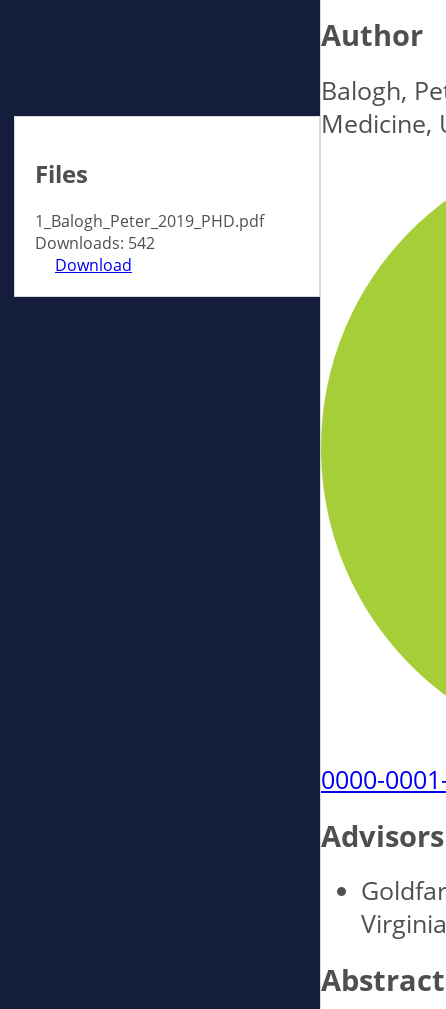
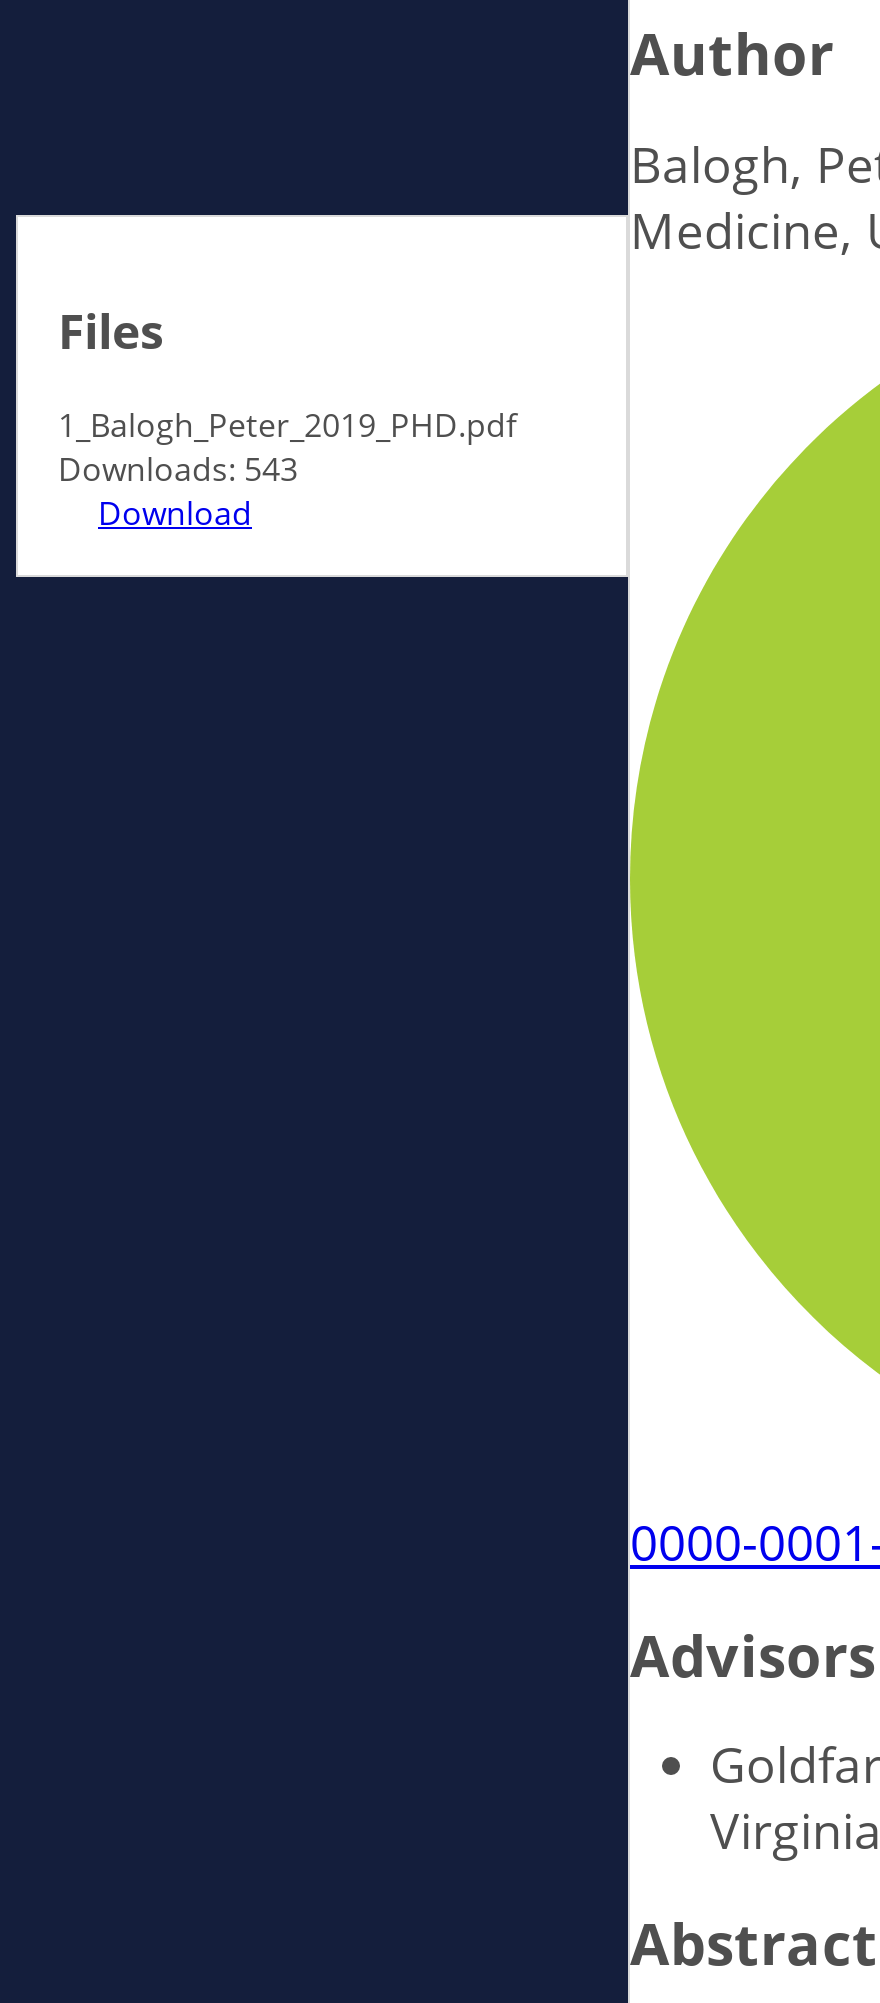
- Downloads: 542
+ Downloads: 543
